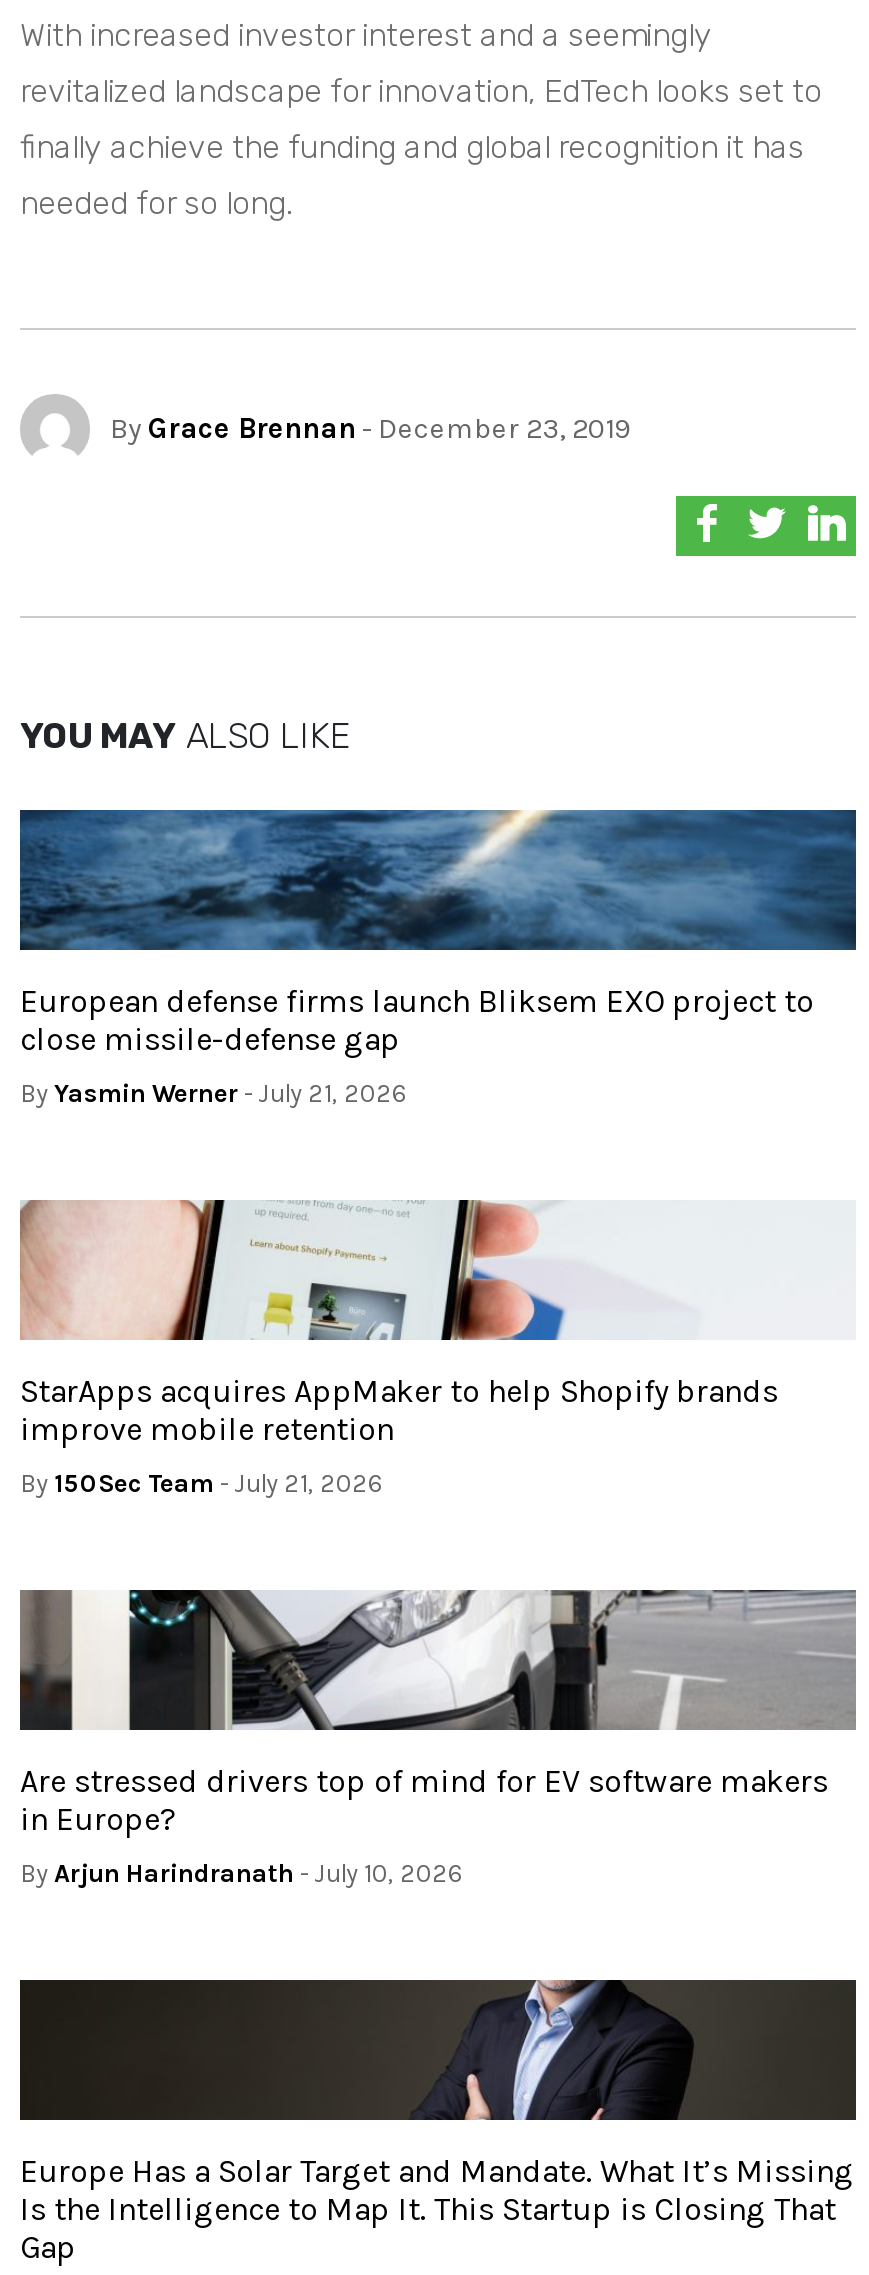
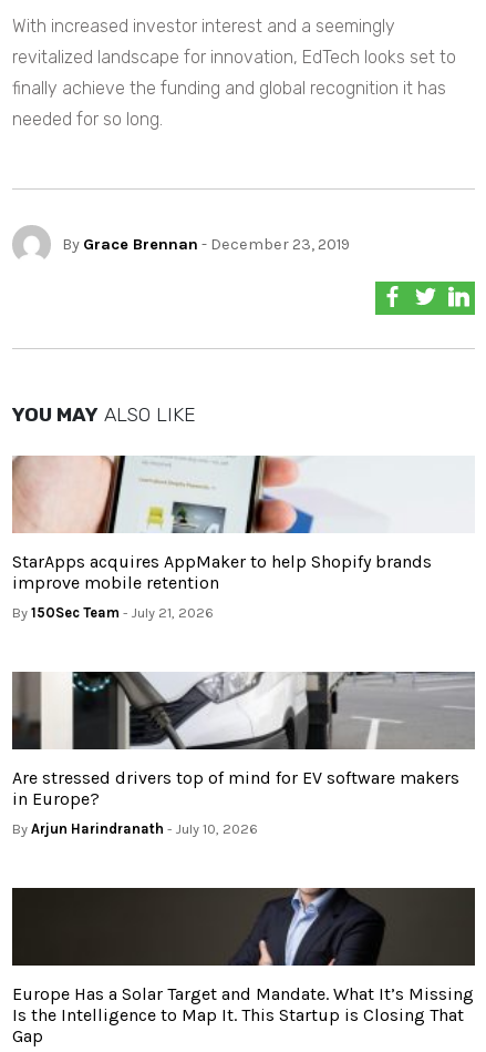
- [image]
- European defense firms launch Bliksem EXO project to
- close missile-defense gap
- By Yasmin Werner - July 21, 2026
